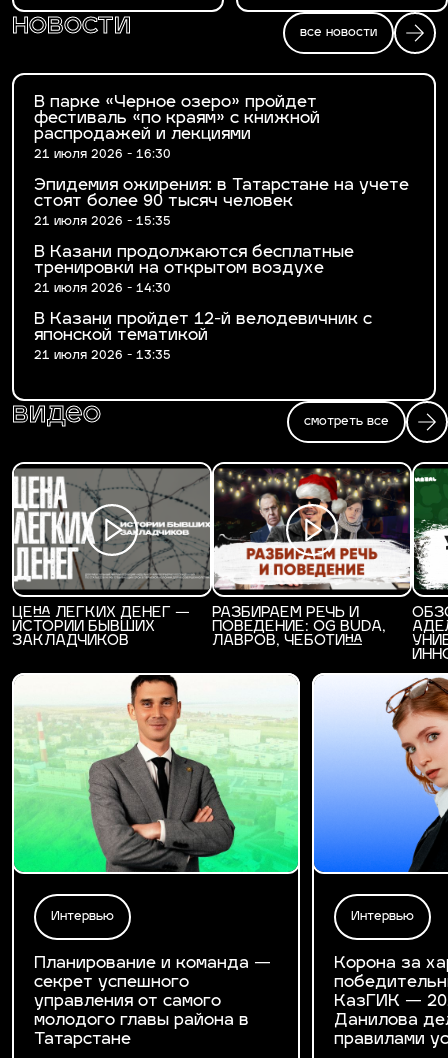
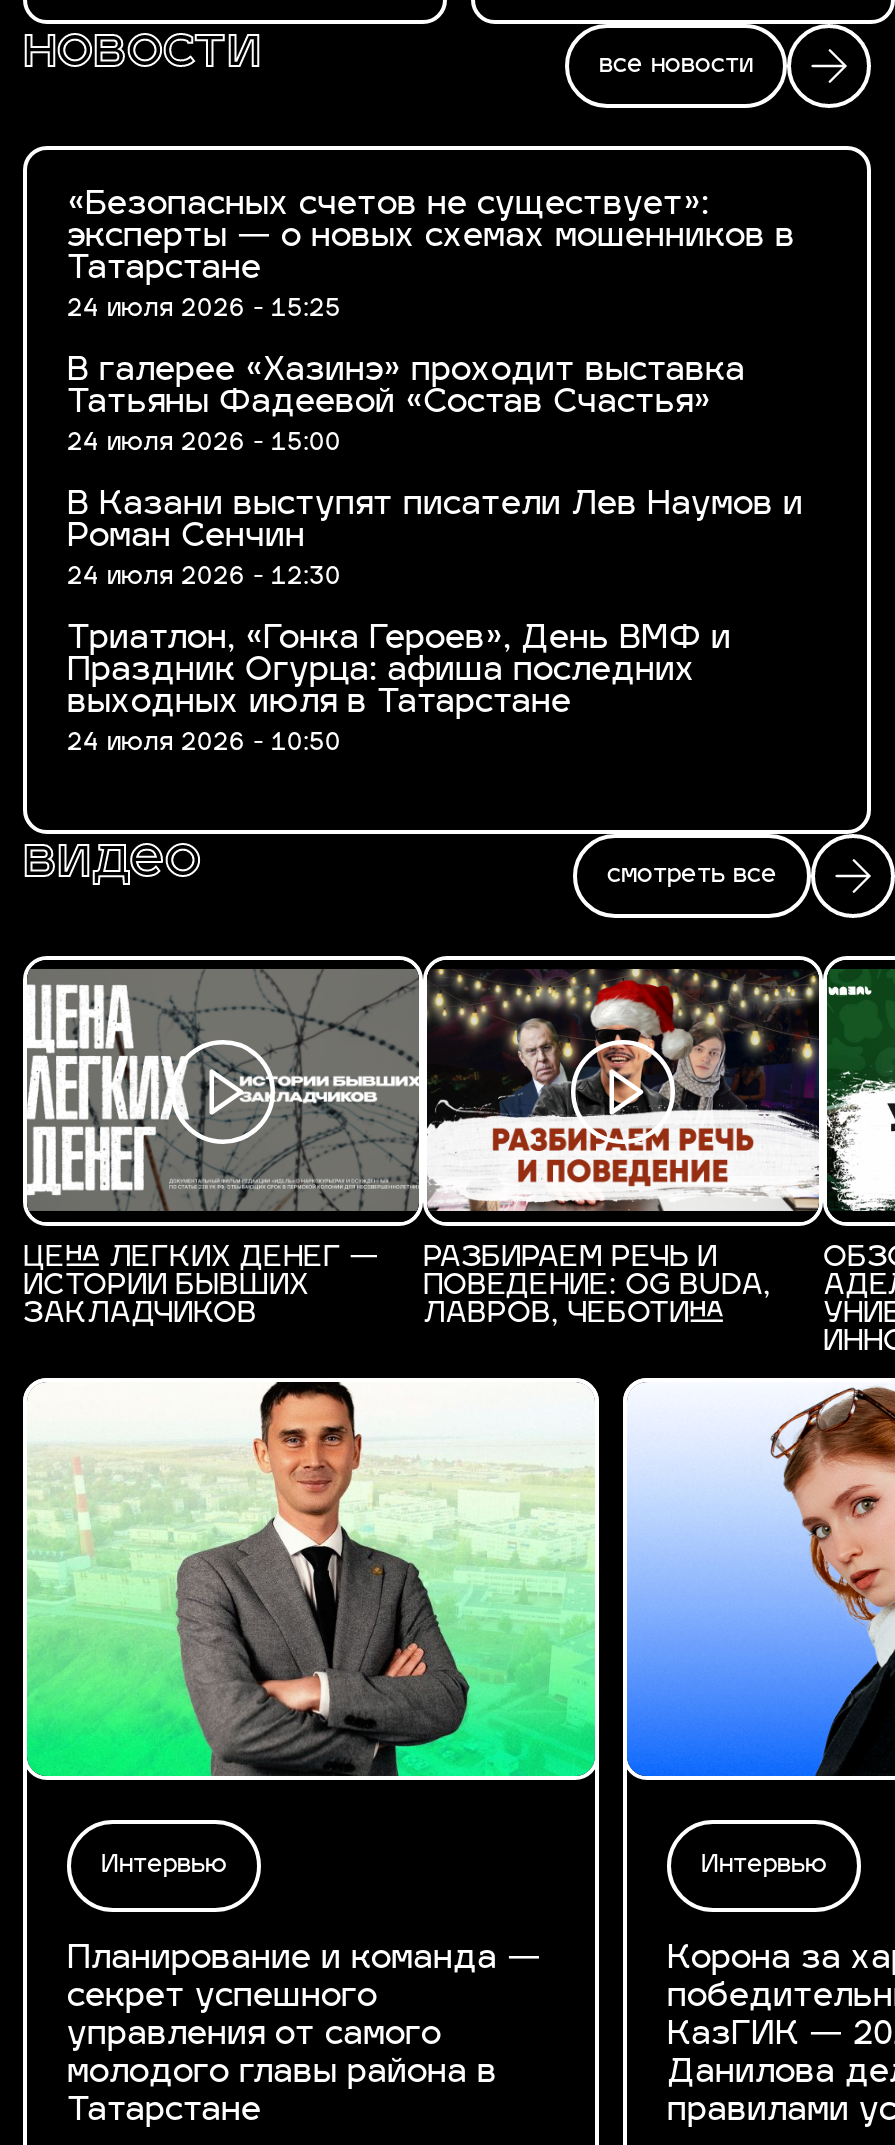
- В парке «Черное озеро» пройдет
- фестиваль «по краям» с книжной
- распродажей и лекциями
- 21 июля 2026 - 16:30
+ «Безопасных счетов не существует»:
+ эксперты — о новых схемах мошенников в
+ Татарстане
+ 24 июля 2026 - 15:25

- Эпидемия ожирения: в Татарстане на учете
- стоят более 90 тысяч человек
- 21 июля 2026 - 15:35
+ В галерее «Хазинэ» проходит выставка
+ Татьяны Фадеевой «Состав Счастья»
+ 24 июля 2026 - 15:00

- В Казани продолжаются бесплатные
- тренировки на открытом воздухе
- 21 июля 2026 - 14:30
+ В Казани выступят писатели Лев Наумов и
+ Роман Сенчин
+ 24 июля 2026 - 12:30

- В Казани пройдет 12-й велодевичник с
- японской тематикой
- 21 июля 2026 - 13:35
+ Триатлон, «Гонка Героев», День ВМФ и
+ Праздник Огурца: афиша последних
+ выходных июля в Татарстане
+ 24 июля 2026 - 10:50
